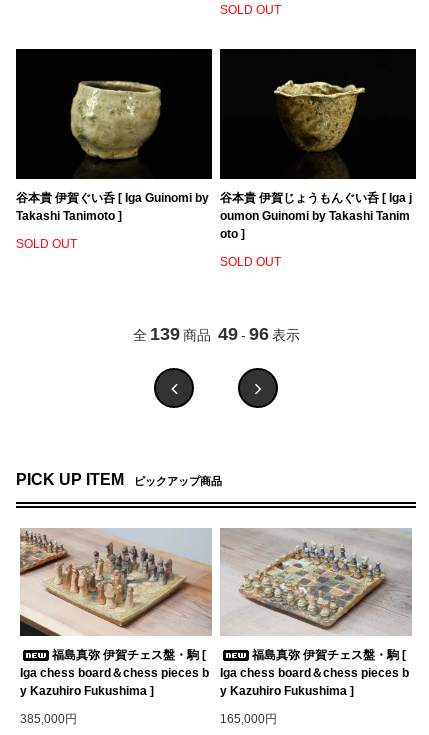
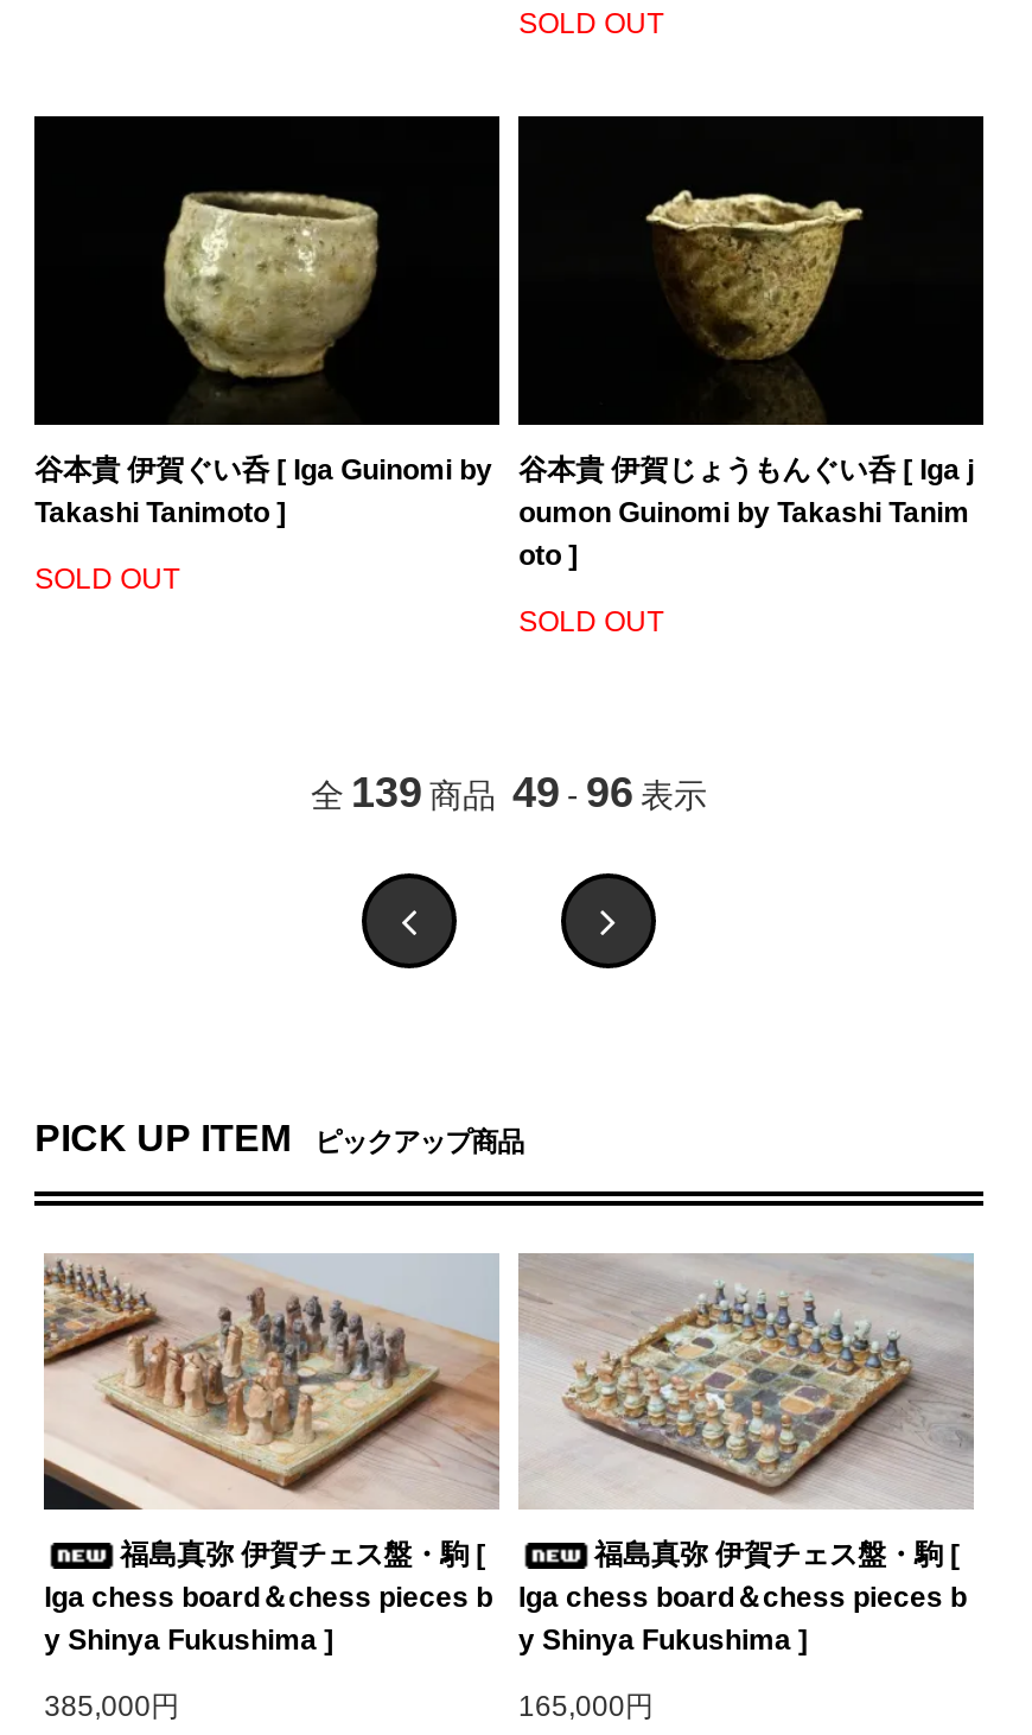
- y Kazuhiro Fukushima ]
+ y Shinya Fukushima ]

- y Kazuhiro Fukushima ]
+ y Shinya Fukushima ]
